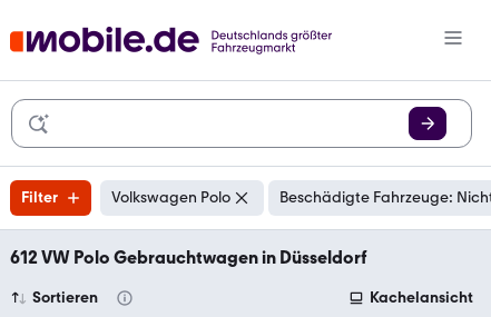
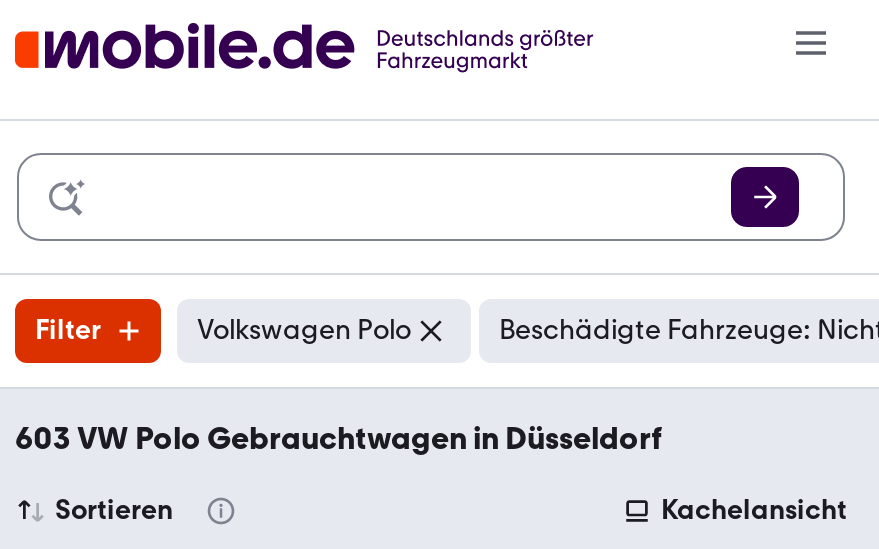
- 612 VW Polo Gebrauchtwagen in Düsseldorf
+ 603 VW Polo Gebrauchtwagen in Düsseldorf
